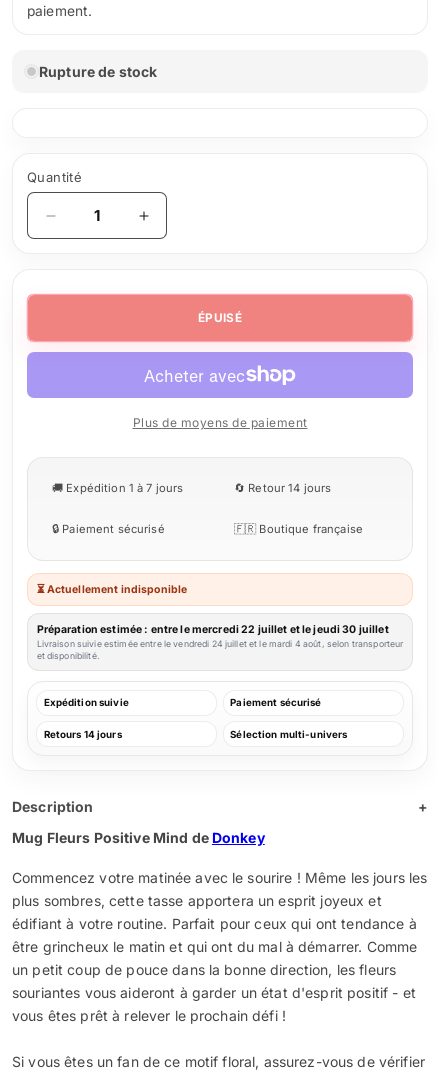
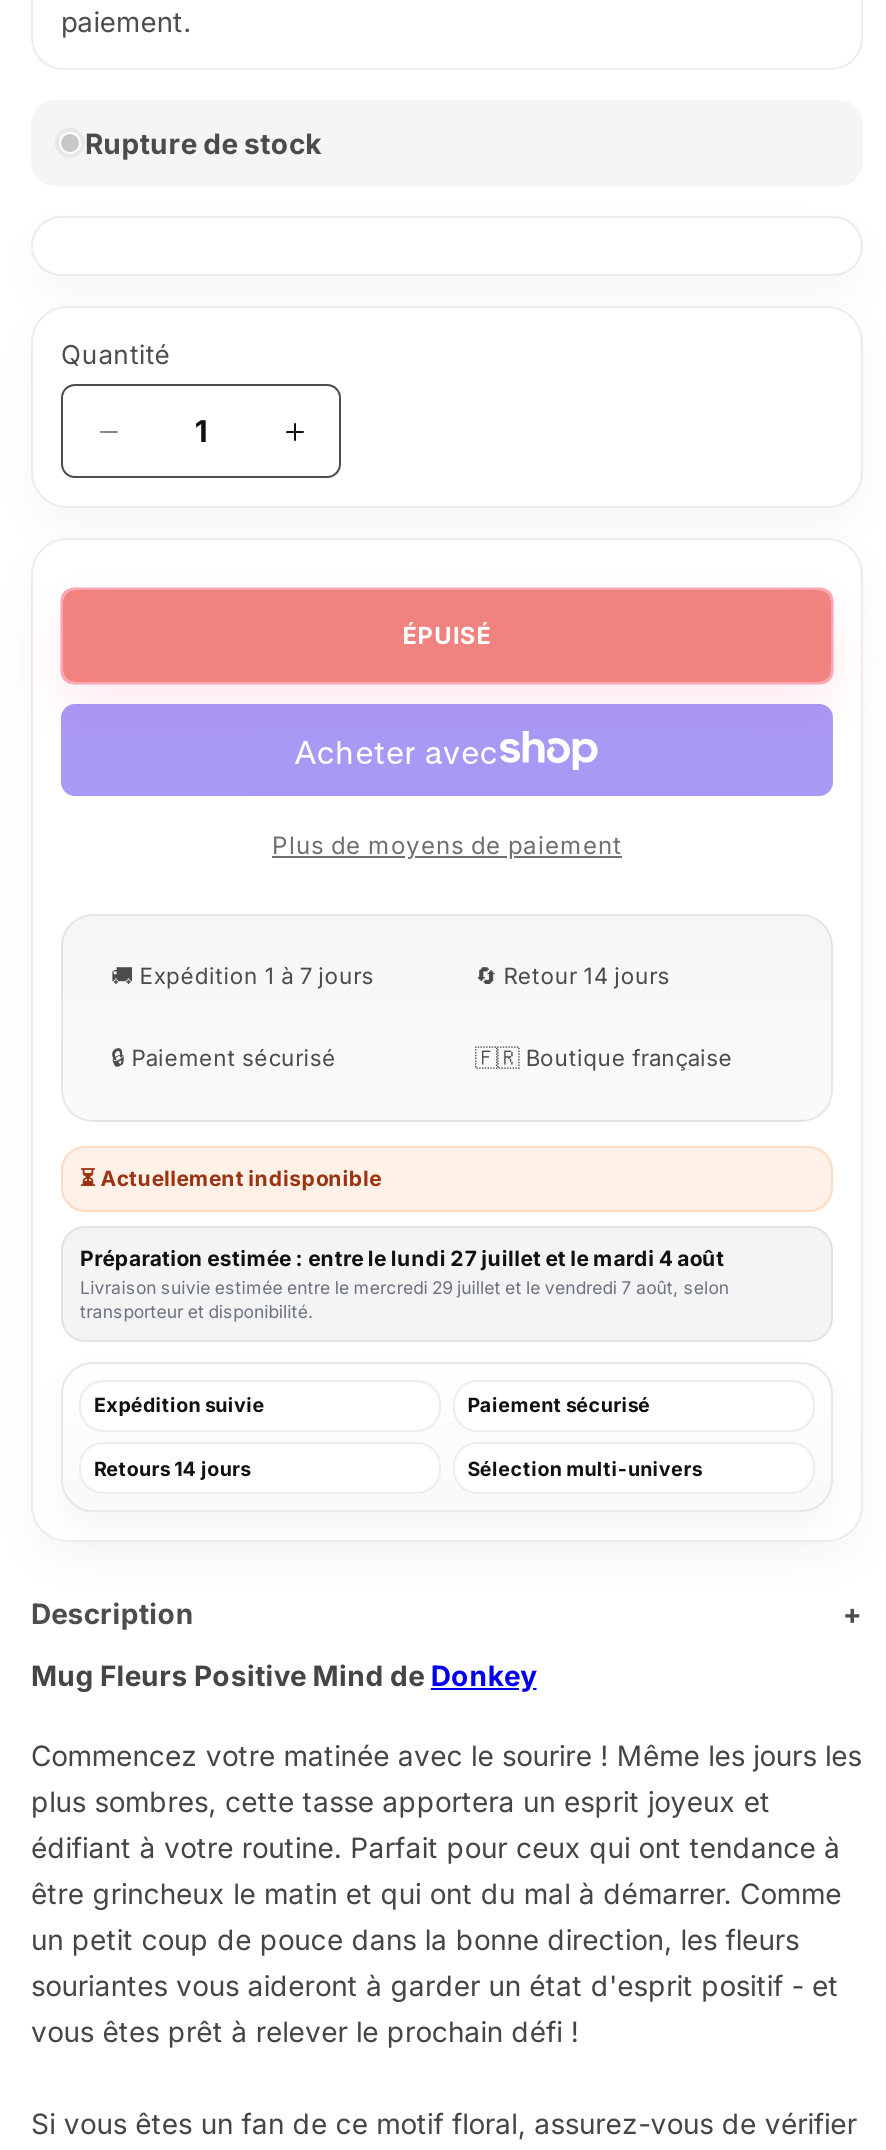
- Préparation estimée : entre le mercredi 22 juillet et le jeudi 30 juillet
- Livraison suivie estimée entre le vendredi 24 juillet et le mardi 4 août, selon transporteur
- et disponibilité.
+ Préparation estimée : entre le lundi 27 juillet et le mardi 4 août
+ Livraison suivie estimée entre le mercredi 29 juillet et le vendredi 7 août, selon
+ transporteur et disponibilité.
